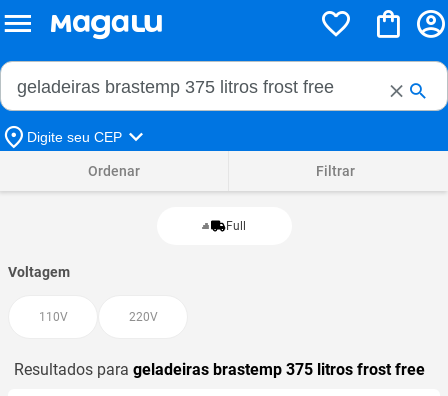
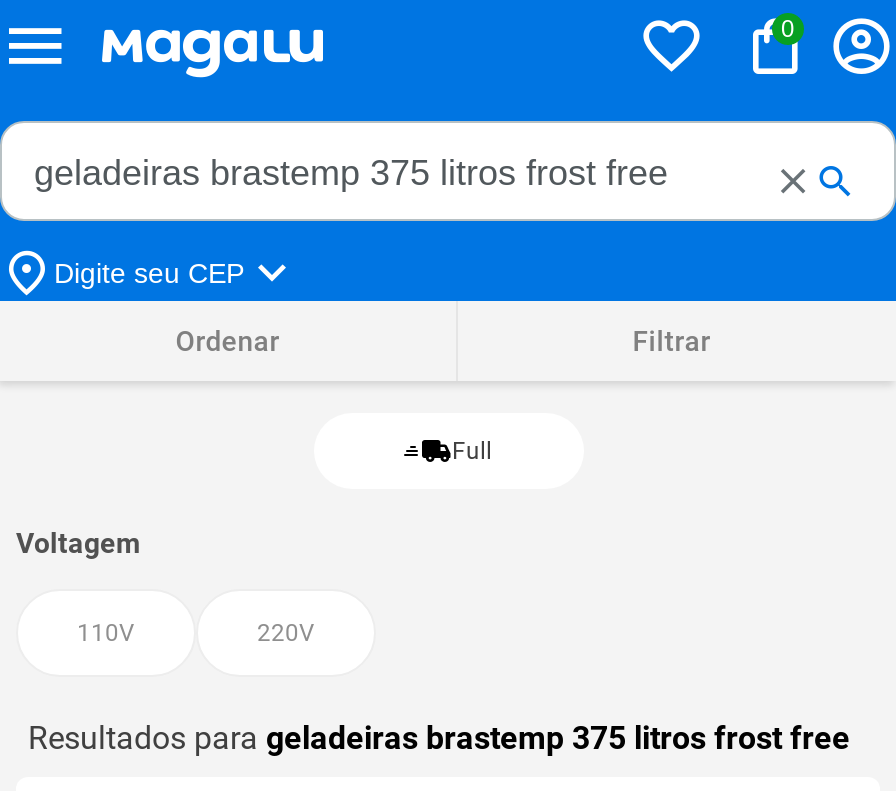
+ 0
